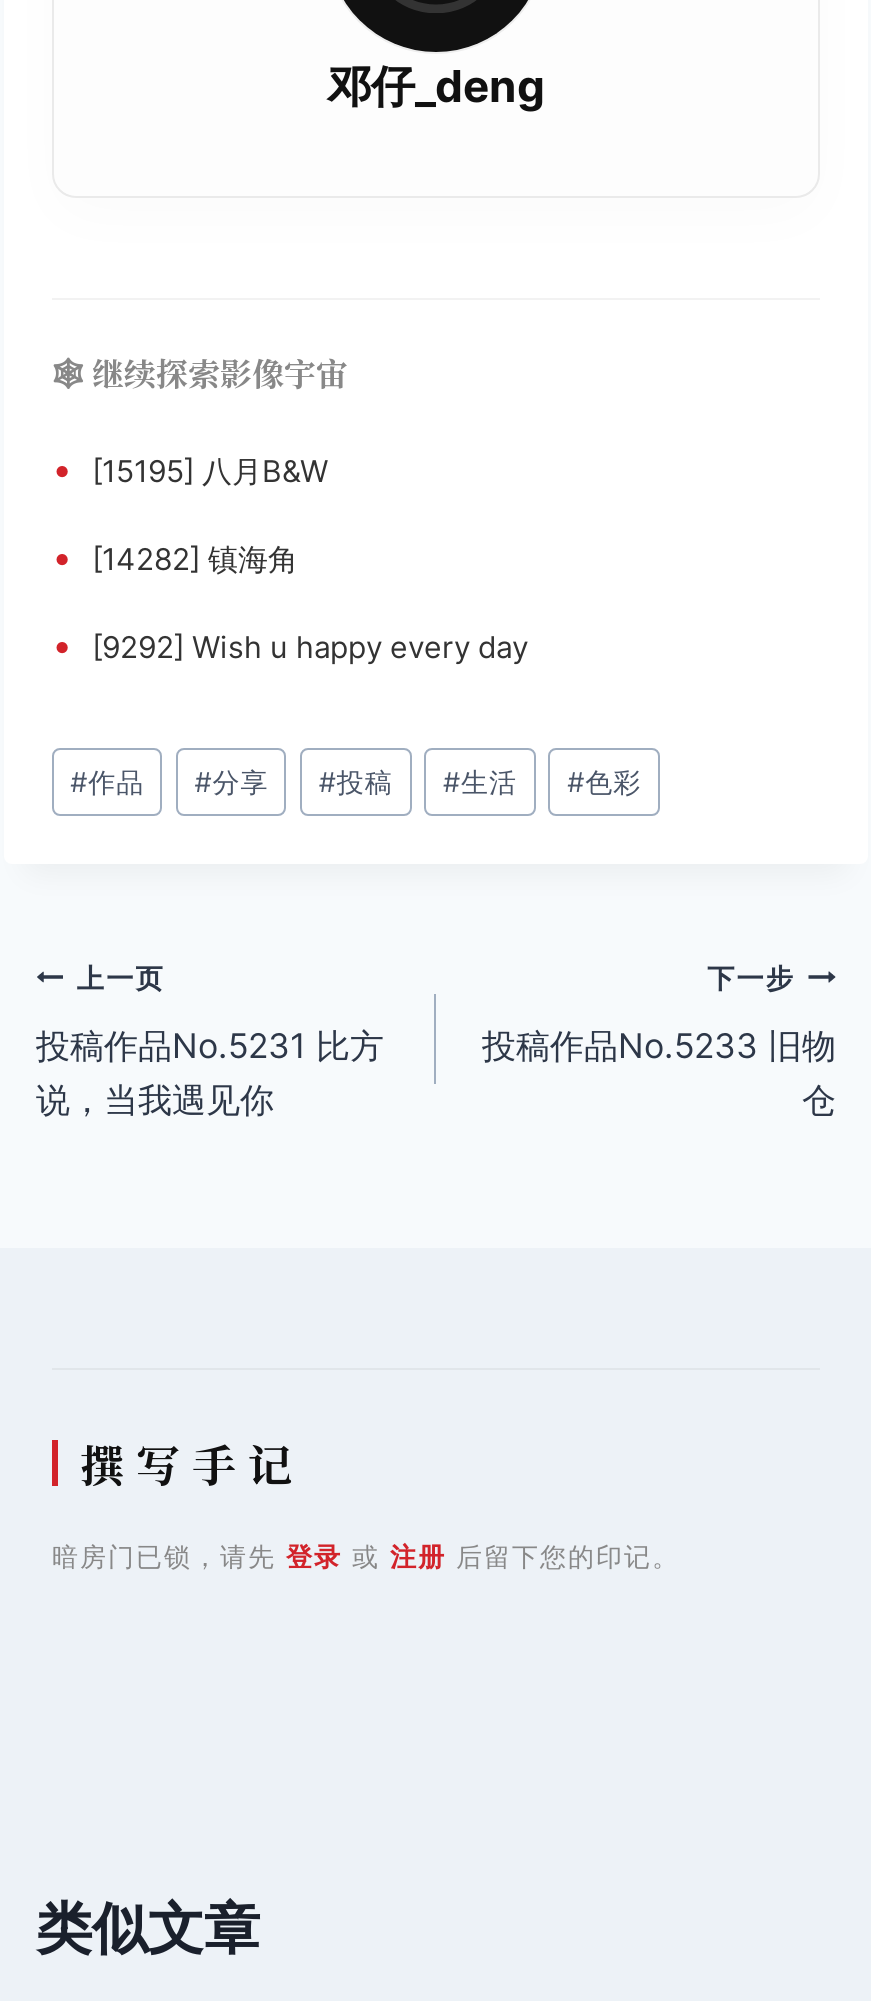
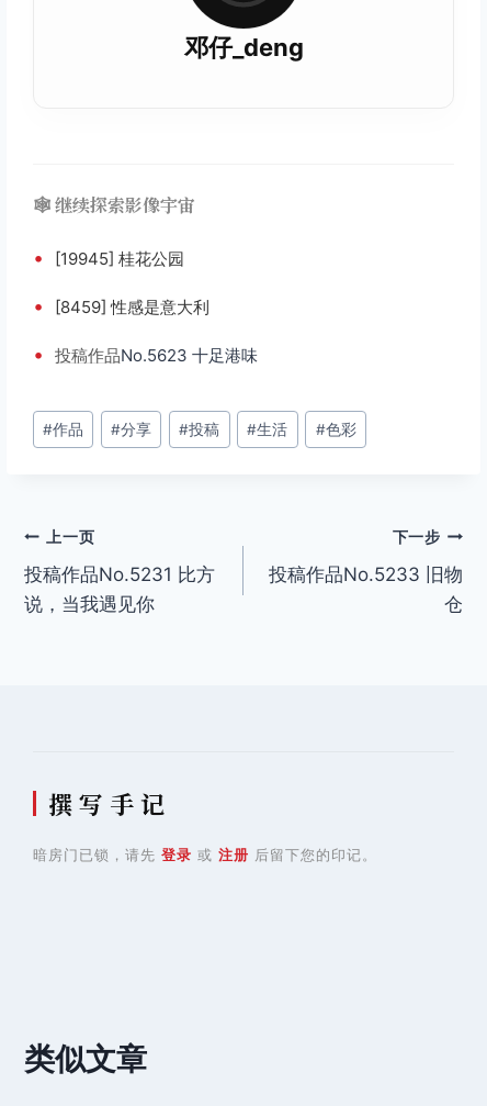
- • [15195] 八月B&W
+ • [19945] 桂花公园

- • [14282] 镇海角
+ • [8459] 性感是意大利

- • [9292] Wish u happy every day
+ • 投稿作品No.5623 十足港味
